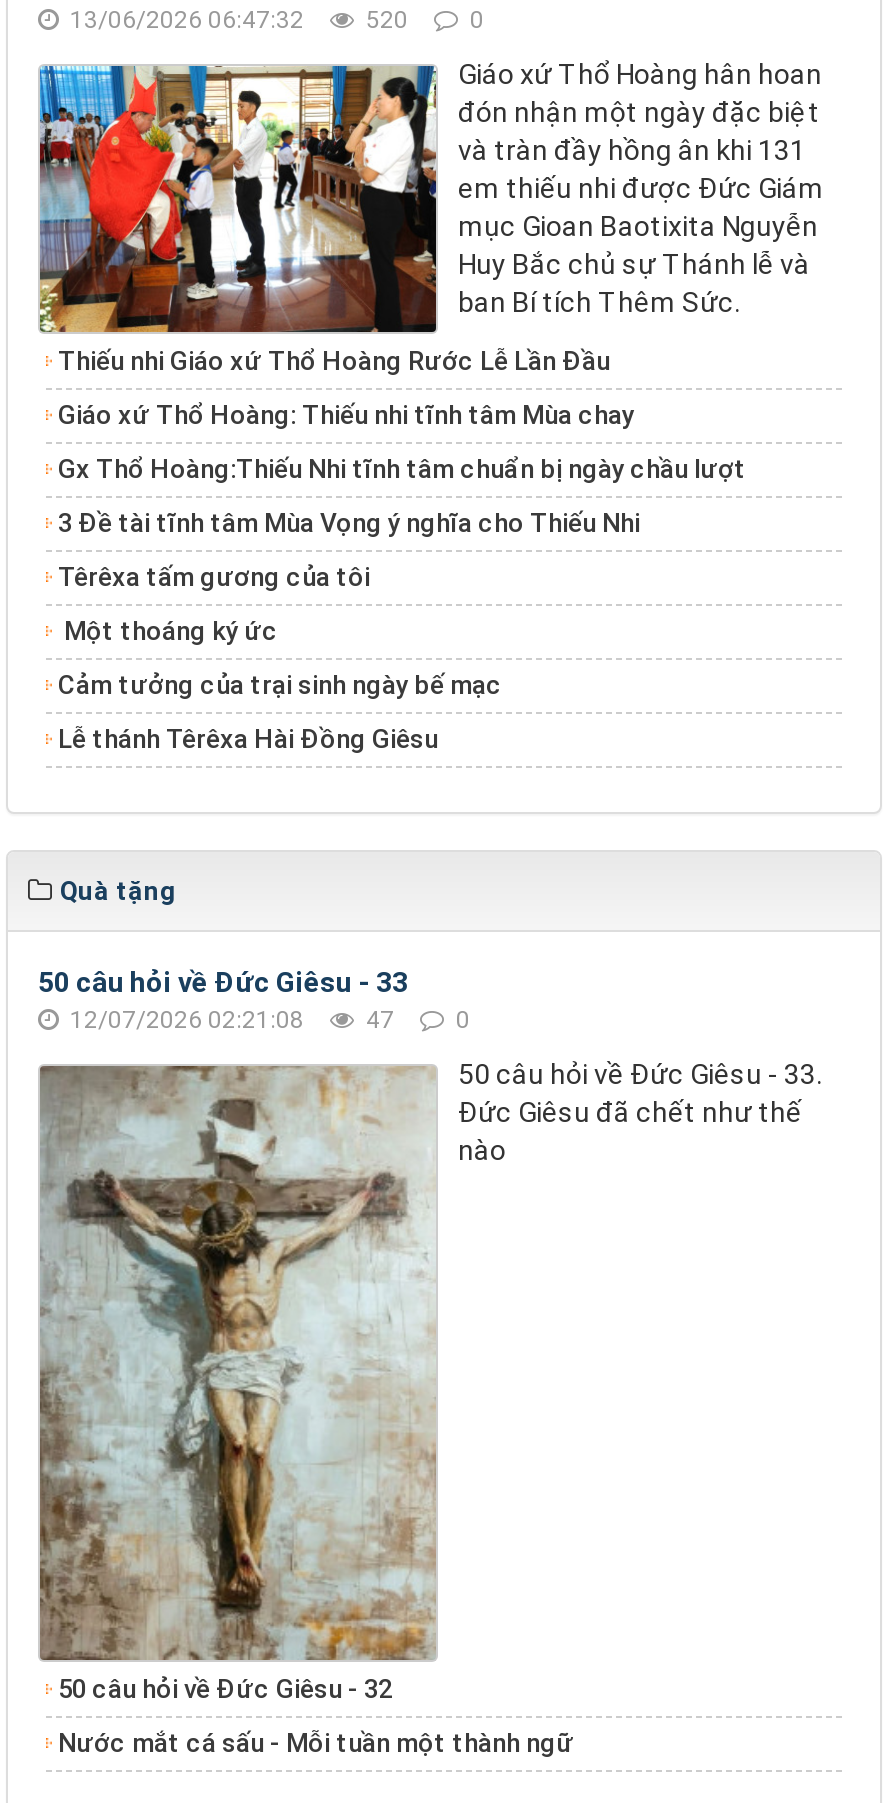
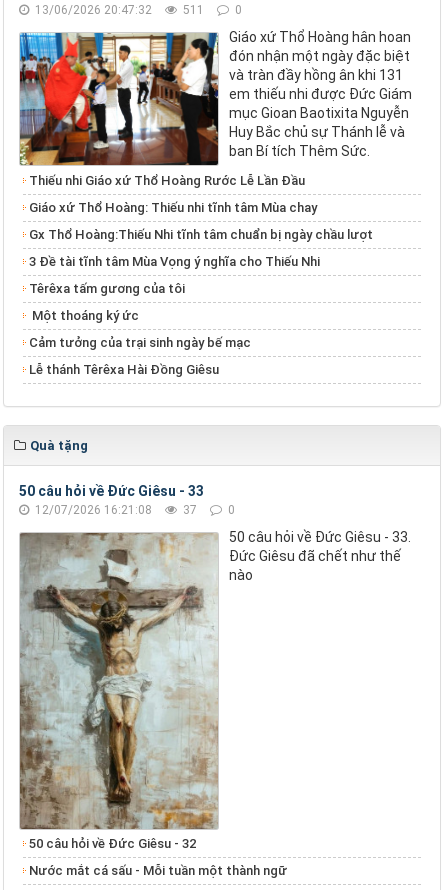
- 13/06/2026 06:47:32
+ 13/06/2026 20:47:32

- 520
+ 511

- 12/07/2026 02:21:08
+ 12/07/2026 16:21:08

- 47
+ 37
